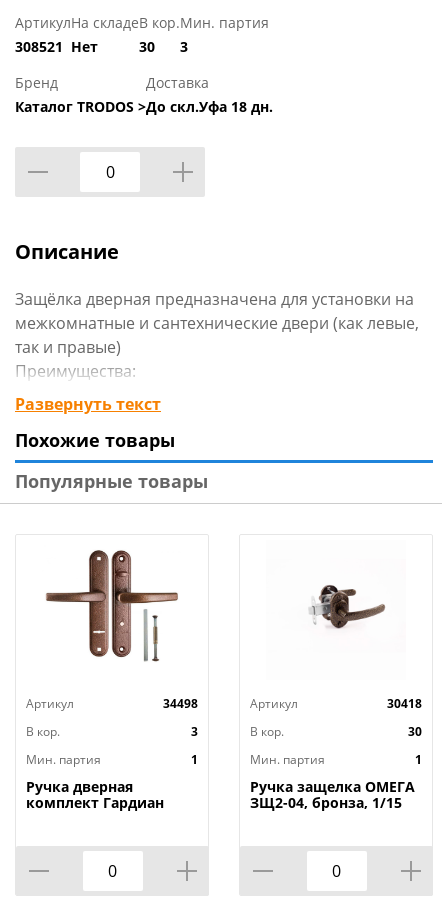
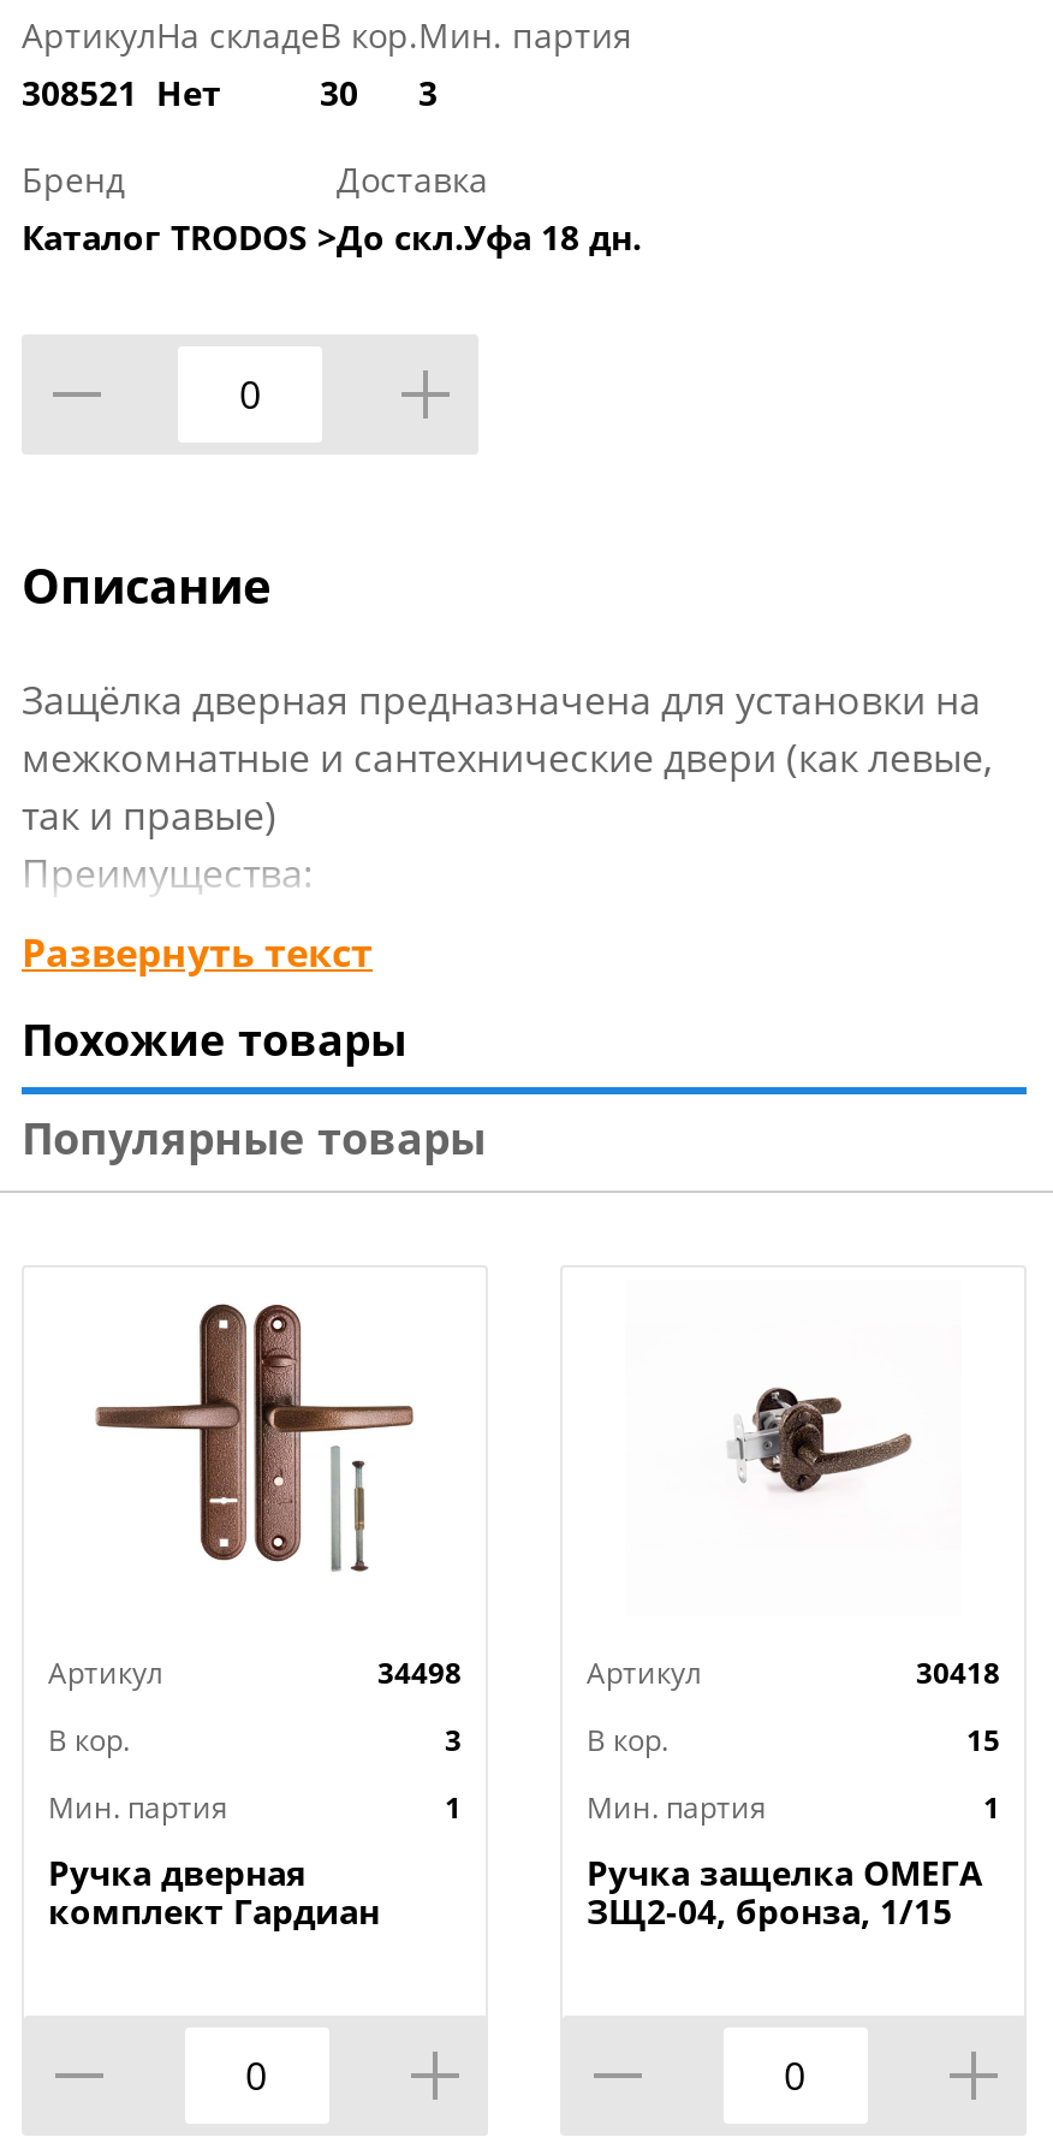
- 30
+ 15
